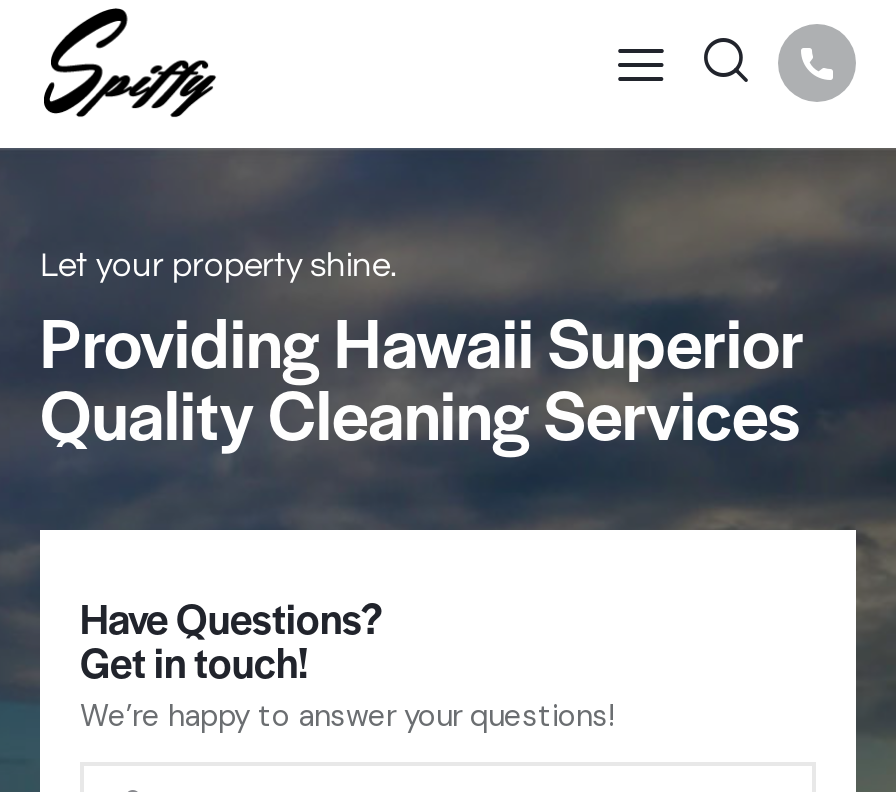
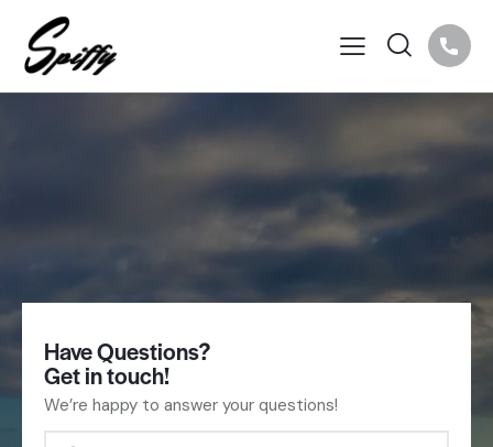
- Let your property shine.
- Providing Hawaii Superior
- Quality Cleaning Services
